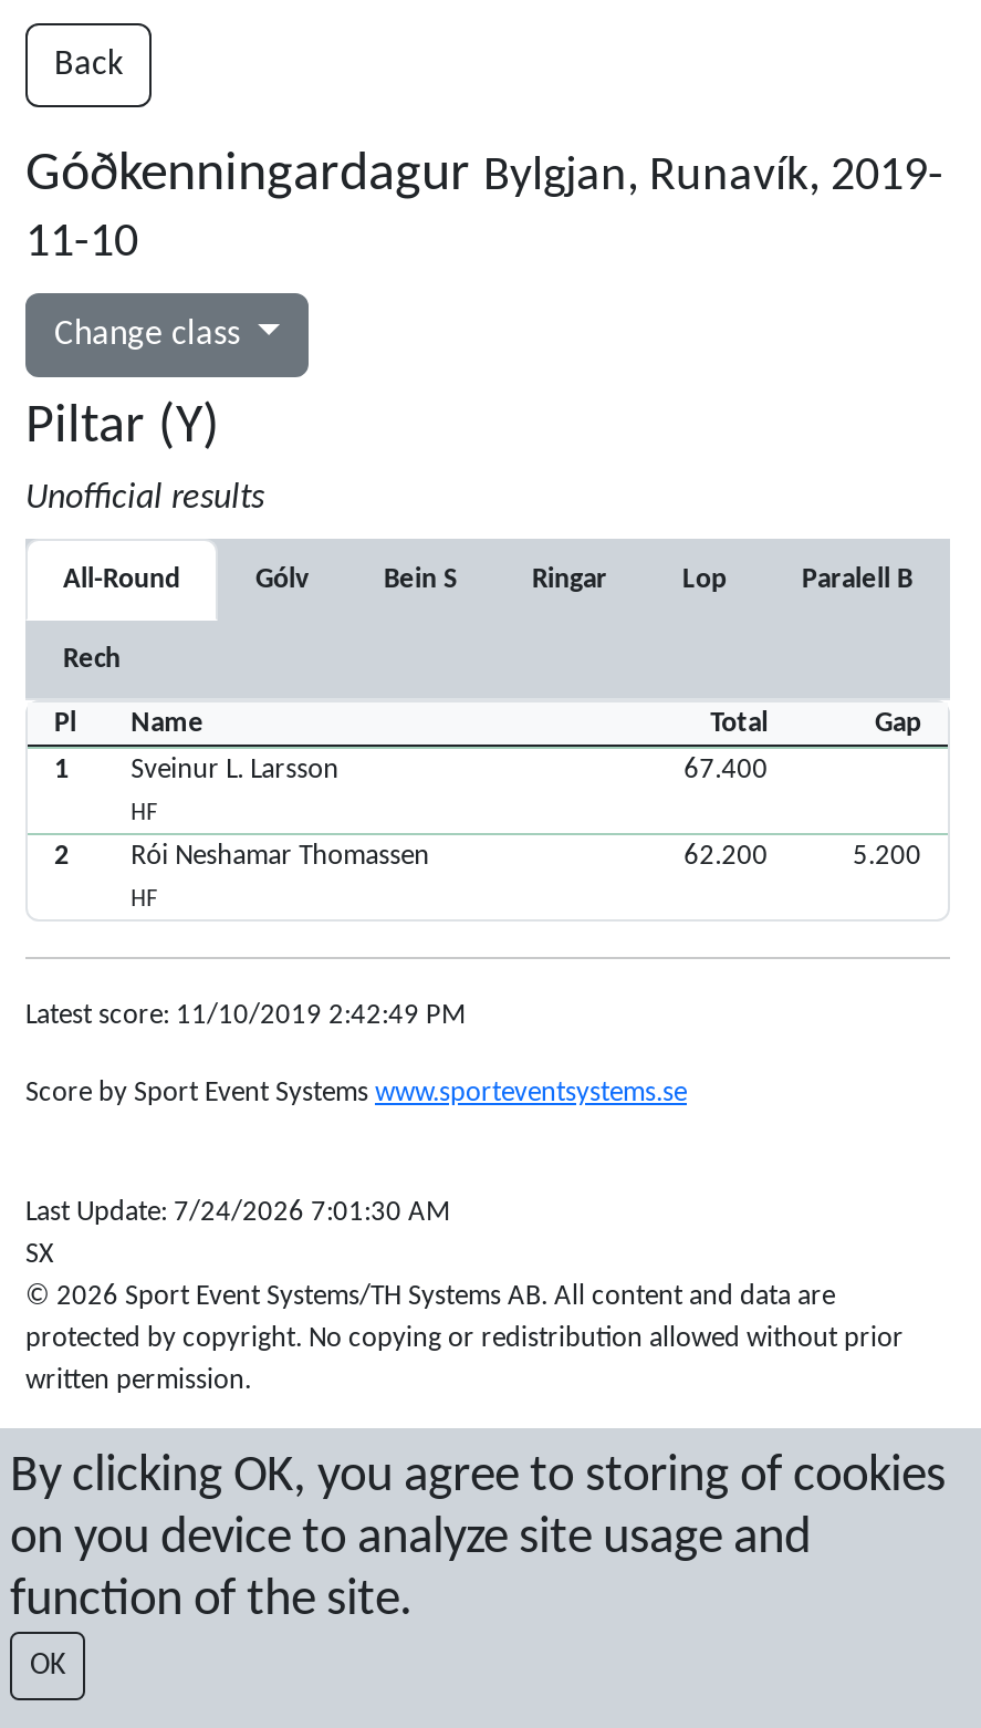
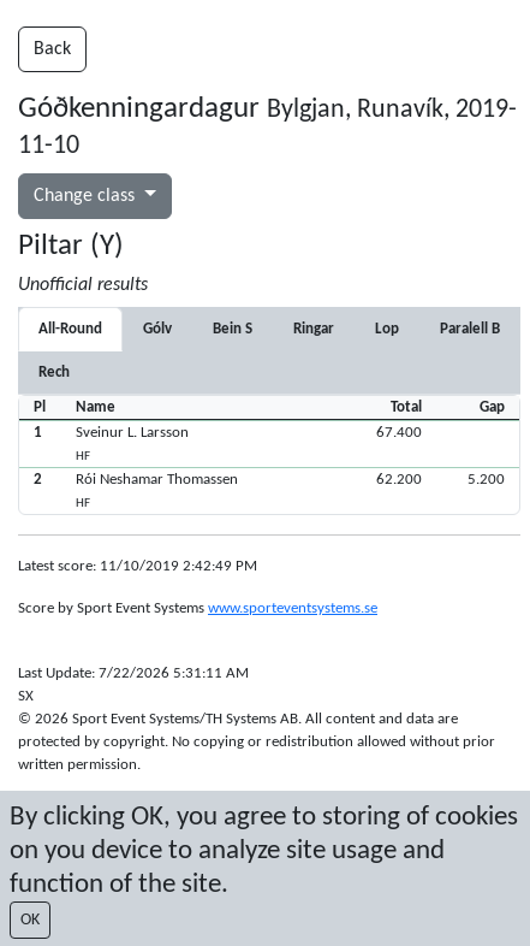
- Last Update: 7/24/2026 7:01:30 AM
+ Last Update: 7/22/2026 5:31:11 AM
